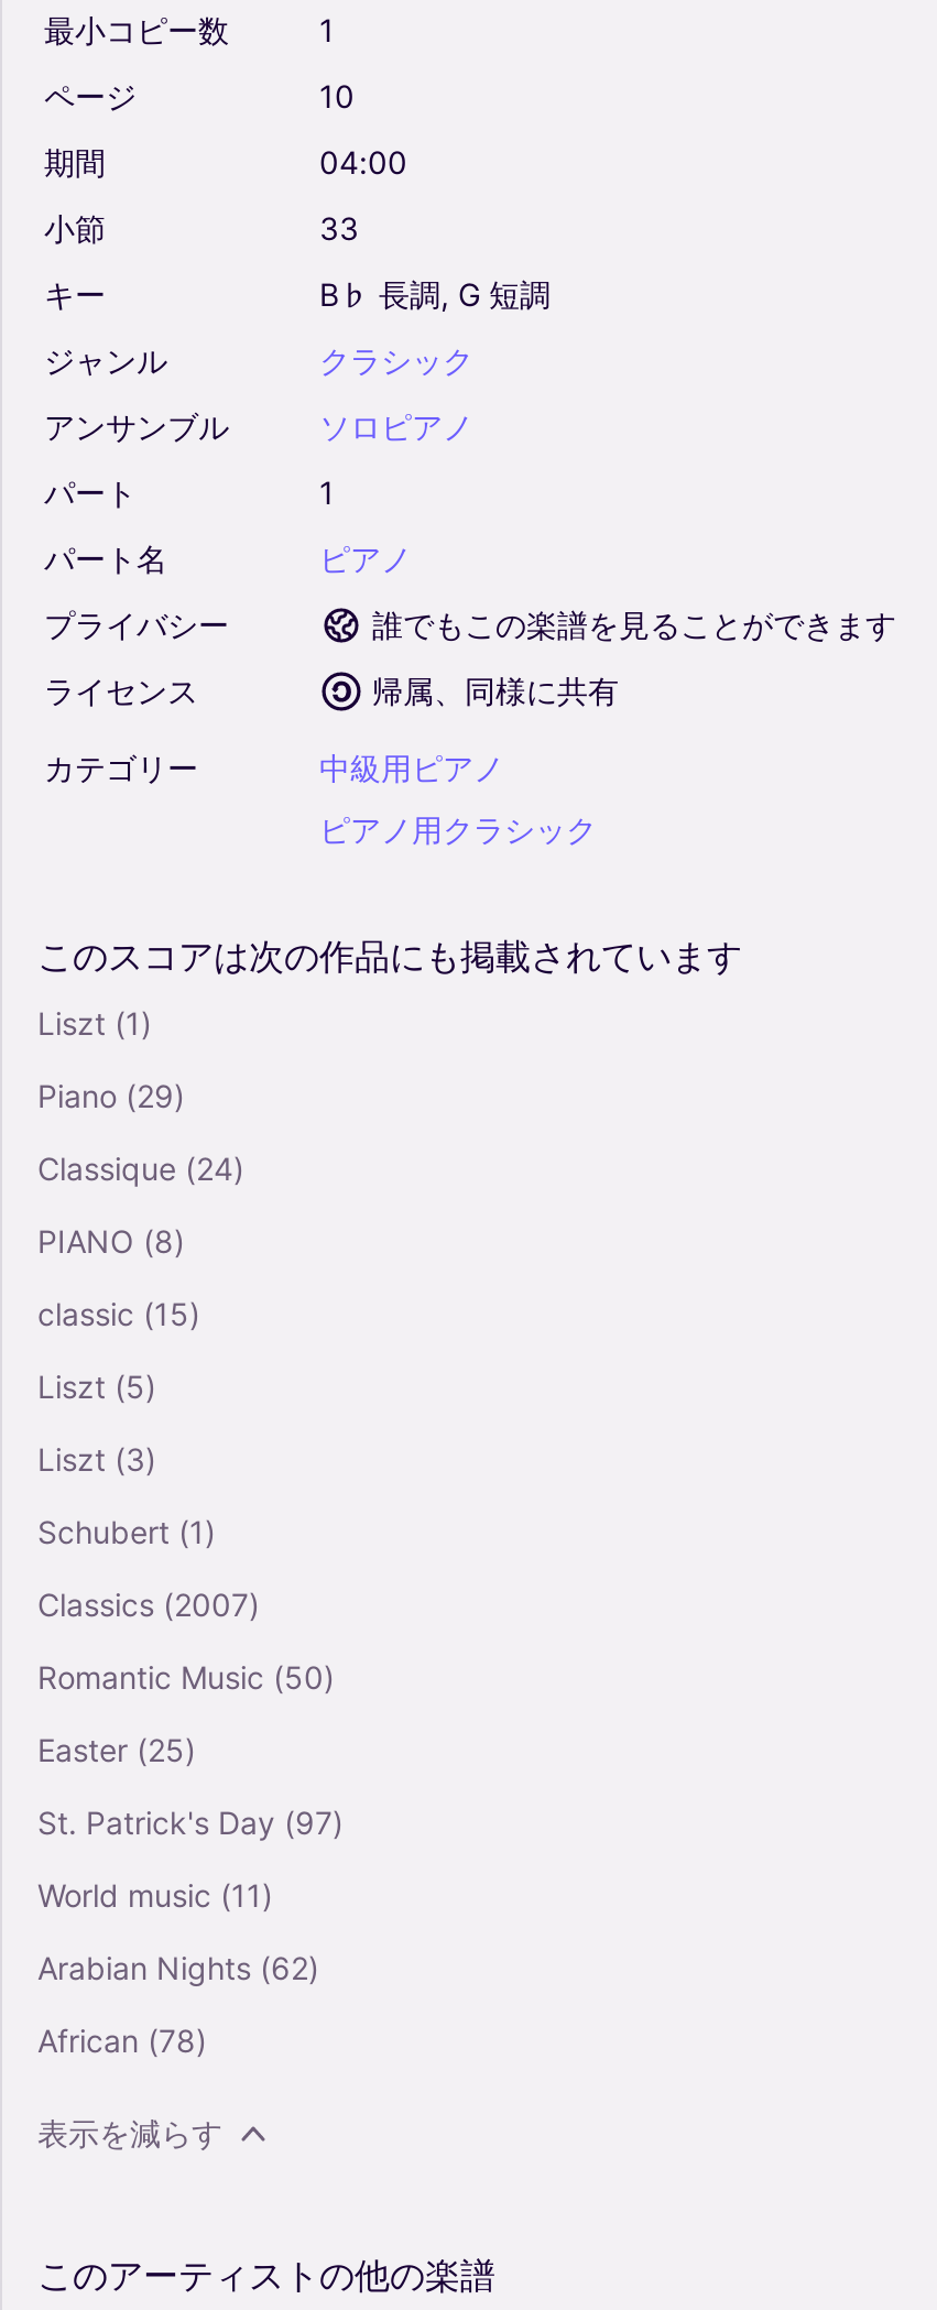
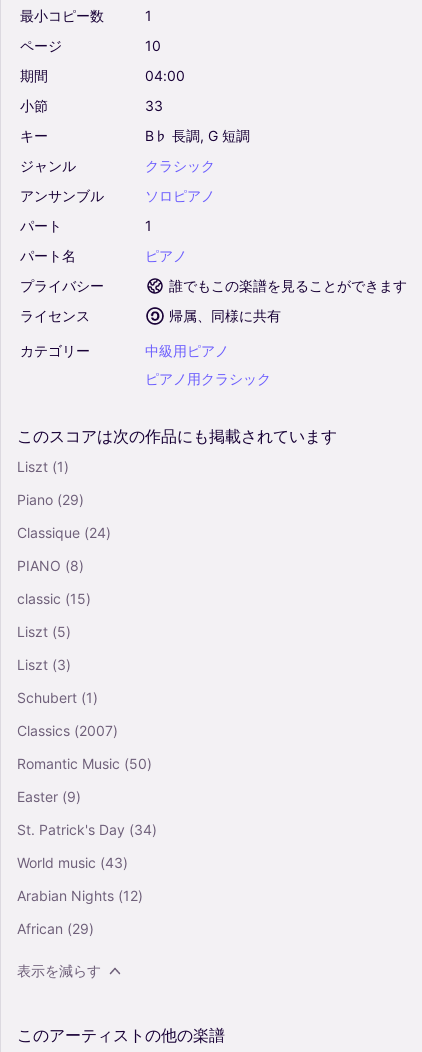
- Easter (25)
+ Easter (9)

- St. Patrick's Day (97)
+ St. Patrick's Day (34)

- World music (11)
+ World music (43)

- Arabian Nights (62)
+ Arabian Nights (12)

- African (78)
+ African (29)
